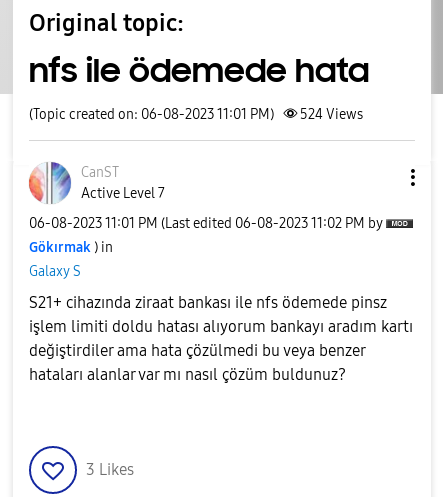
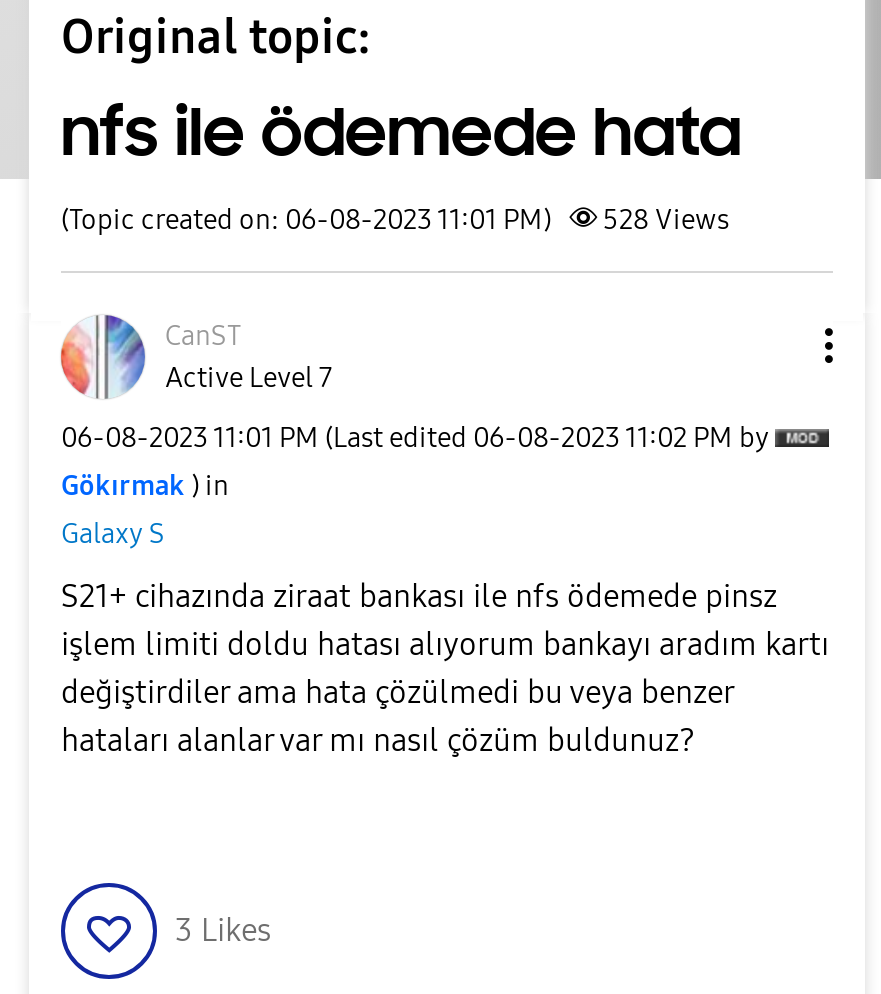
- (Topic created on: 06-08-2023 11:01 PM) 524 Views
+ (Topic created on: 06-08-2023 11:01 PM) 528 Views
